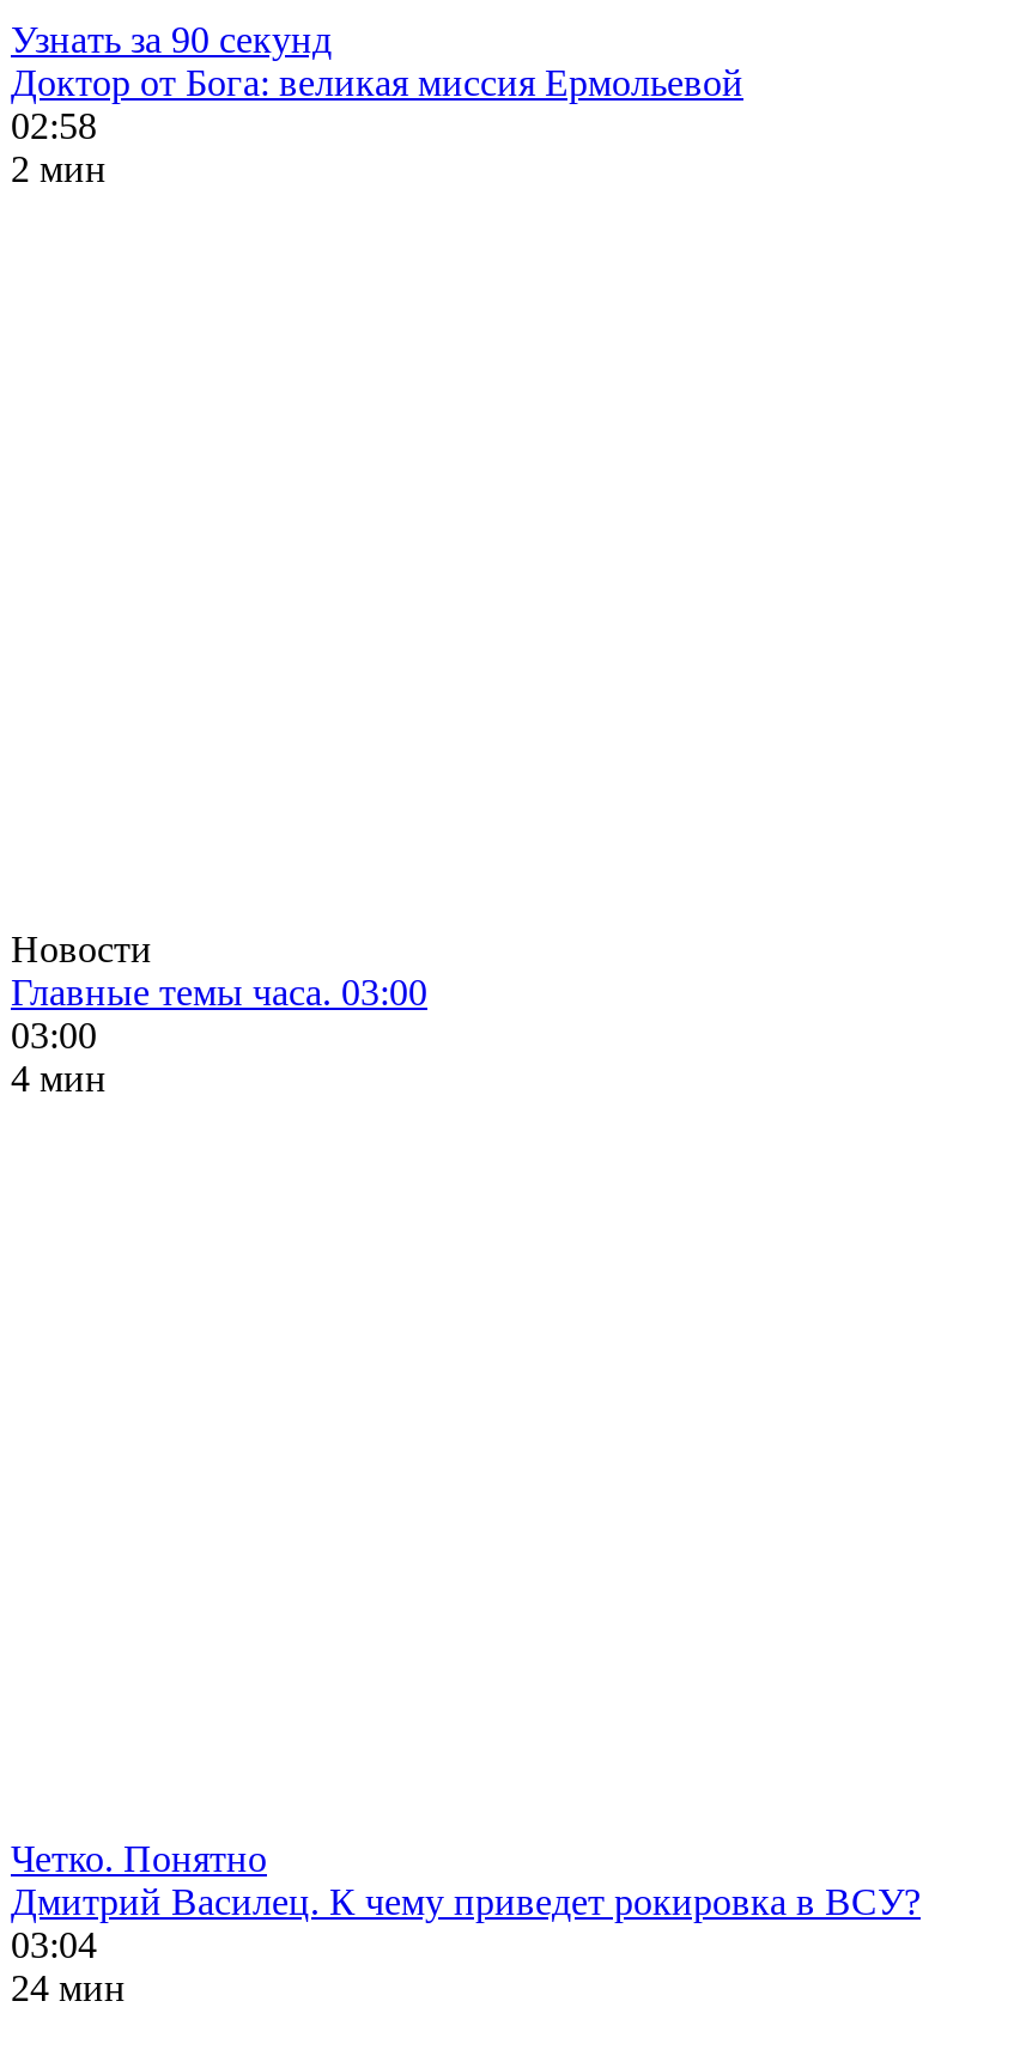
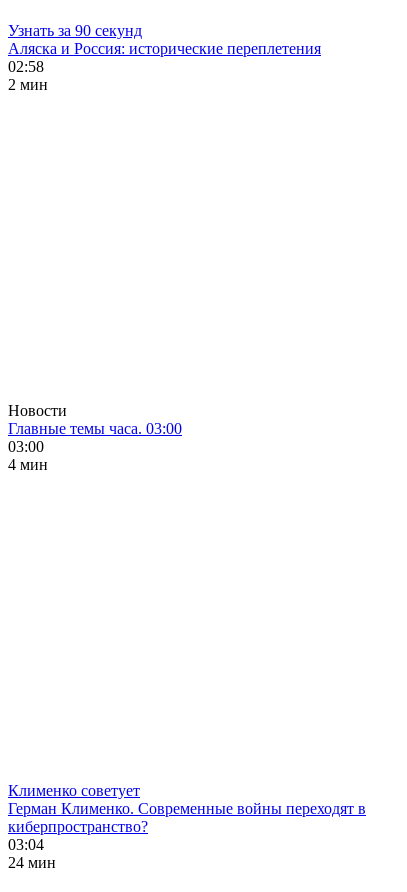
- Доктор от Бога: великая миссия Ермольевой
+ Аляска и Россия: исторические переплетения

- Четко. Понятно
- Дмитрий Василец. К чему приведет рокировка в ВСУ?
+ Клименко советует
+ Герман Клименко. Современные войны переходят в
+ киберпространство?
